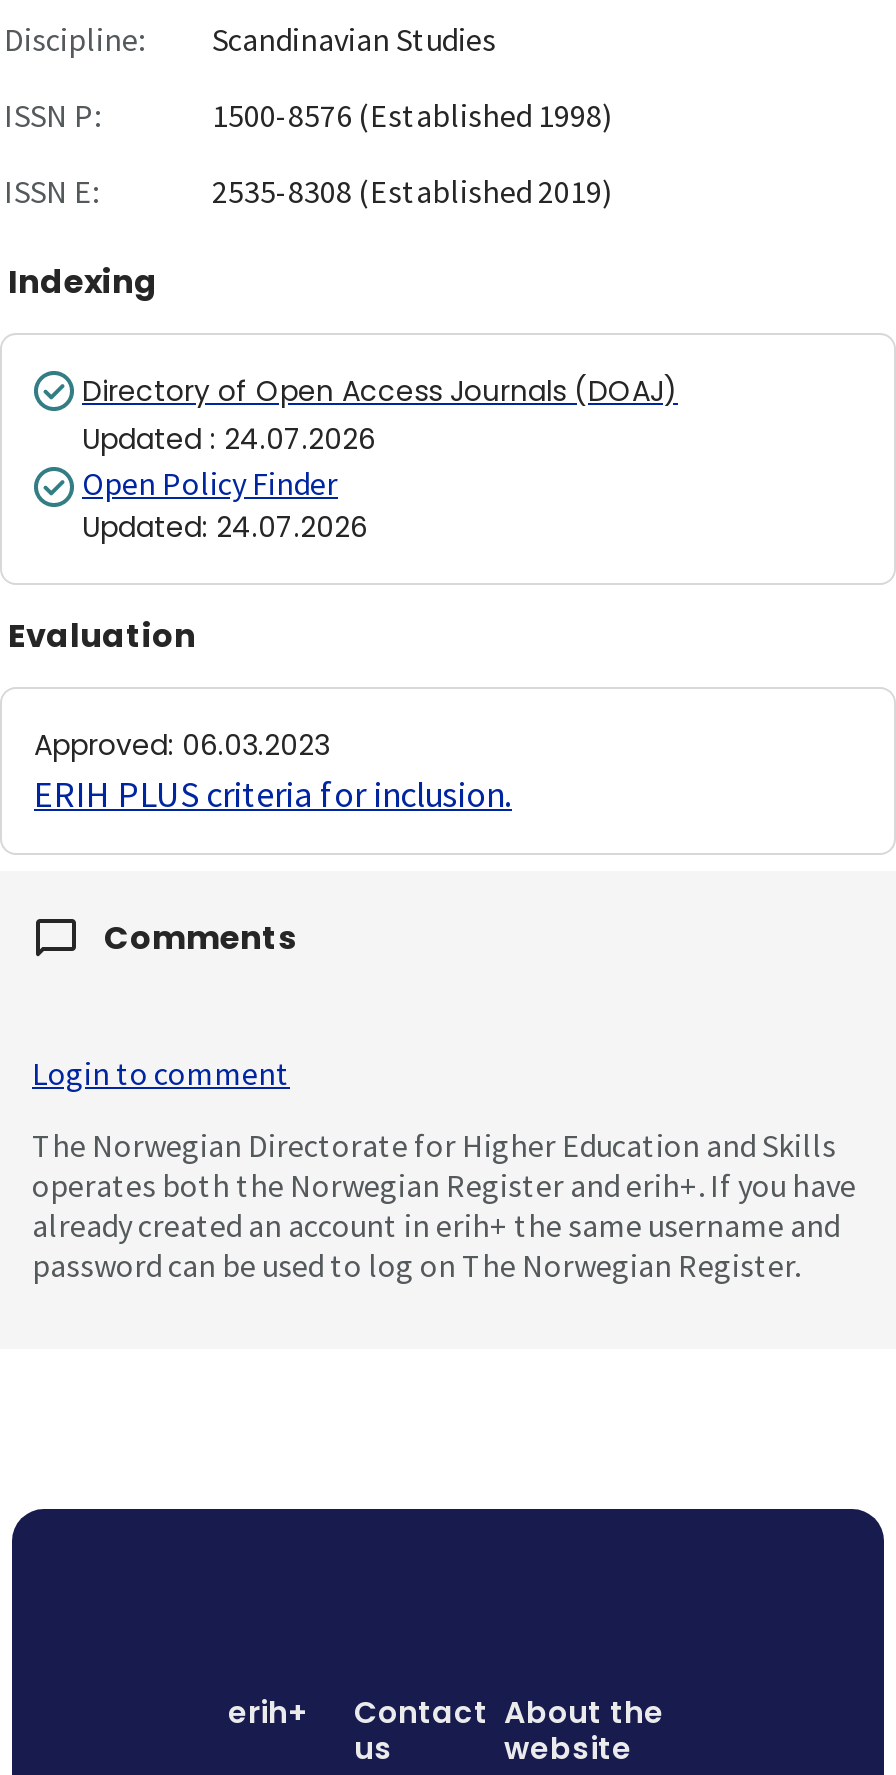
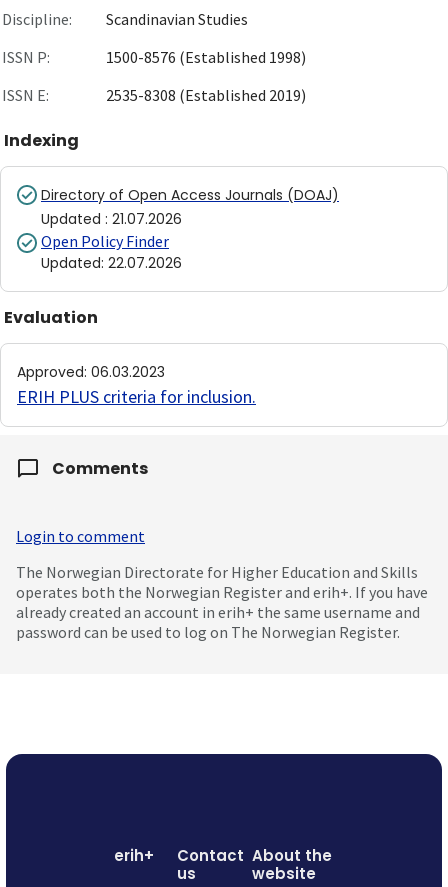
- Updated: 24.07.2026
+ Updated: 21.07.2026

- Updated: 24.07.2026
+ Updated: 22.07.2026
